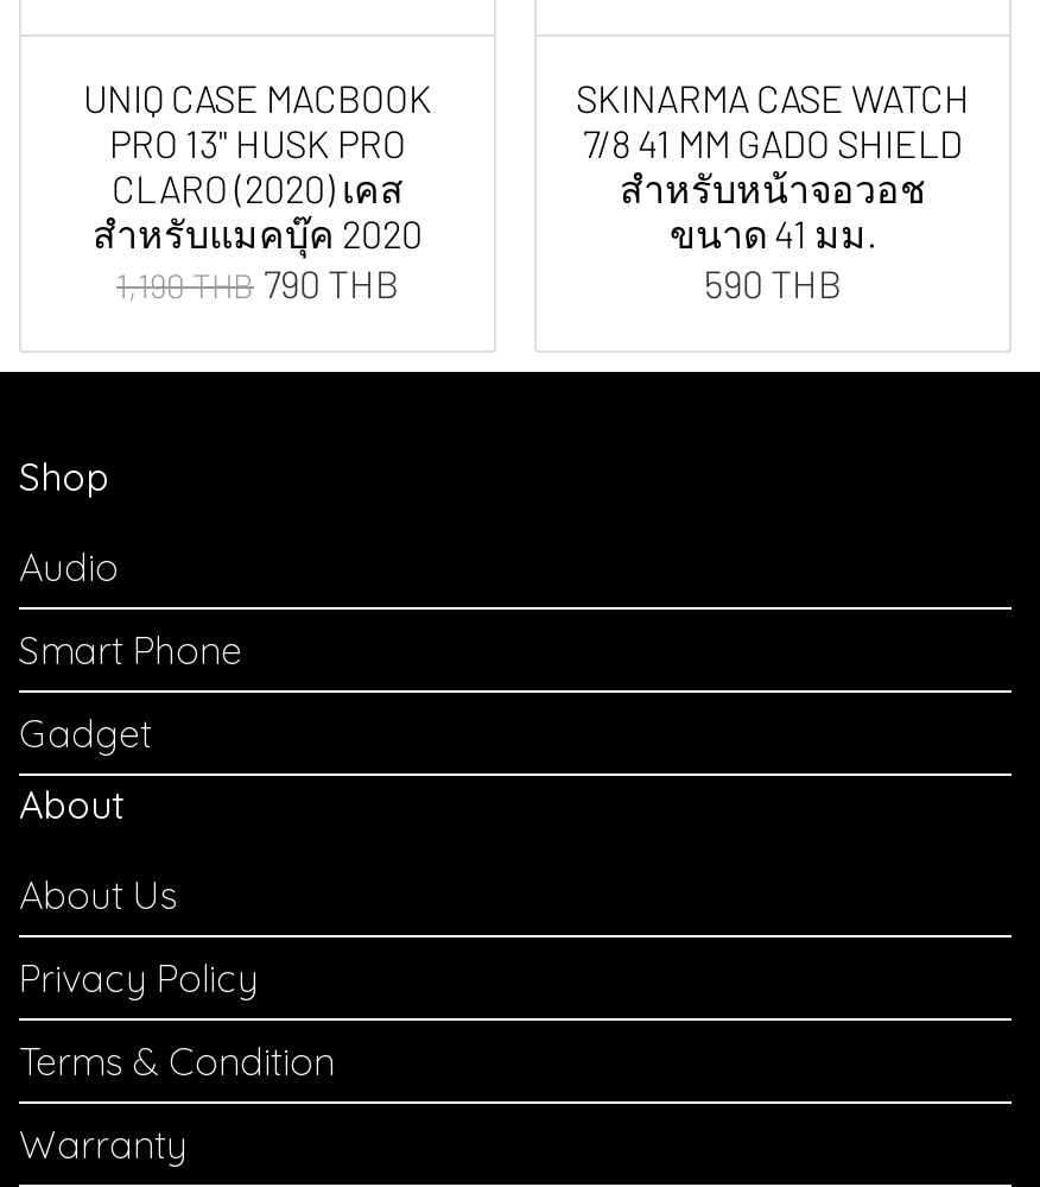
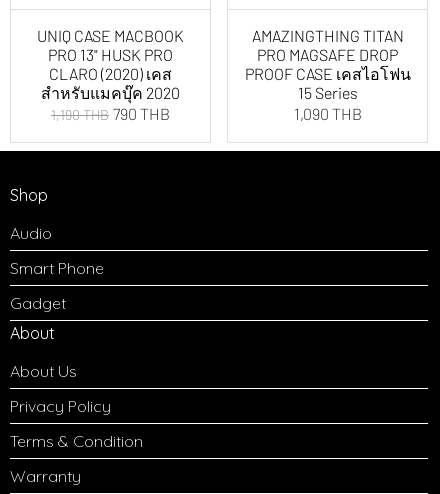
- SKINARMA CASE WATCH
- 7/8 41 MM GADO SHIELD
- สำหรับหน้าจอวอช
- ขนาด 41 มม.
- 590 THB
+ AMAZINGTHING TITAN
+ PRO MAGSAFE DROP
+ PROOF CASE เคสไอโฟน
+ 15 Series
+ 1,090 THB
